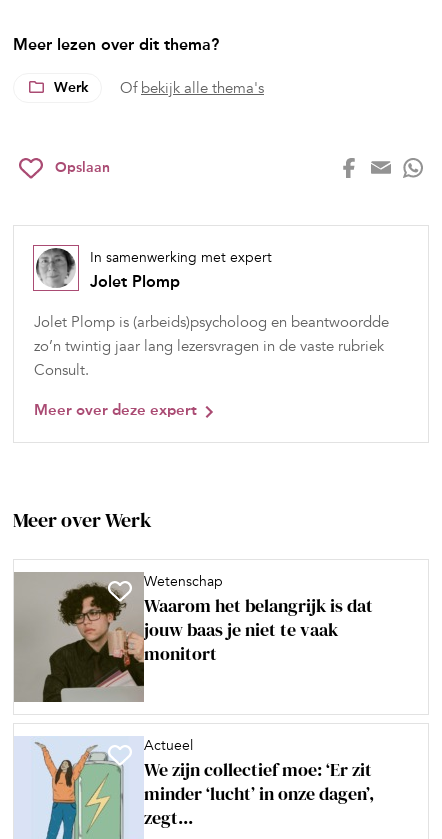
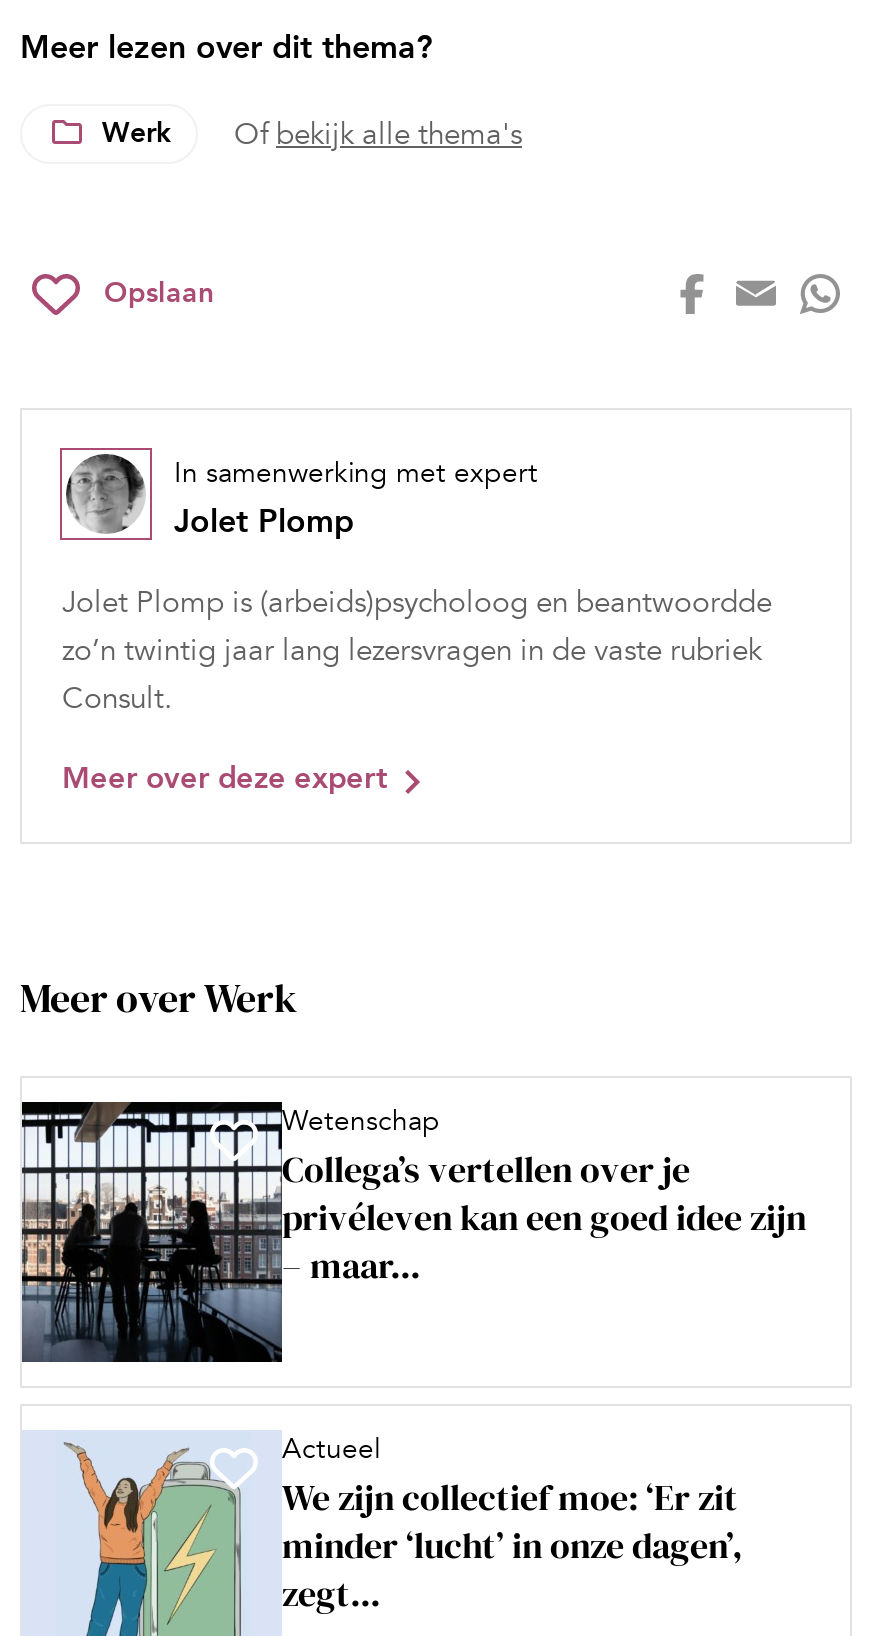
- [image]
- Waarom het belangrijk is dat
- jouw baas je niet te vaak
- monitort
+ [image]
+ Collega’s vertellen over je
+ privéleven kan een goed idee zijn
+ – maar...
